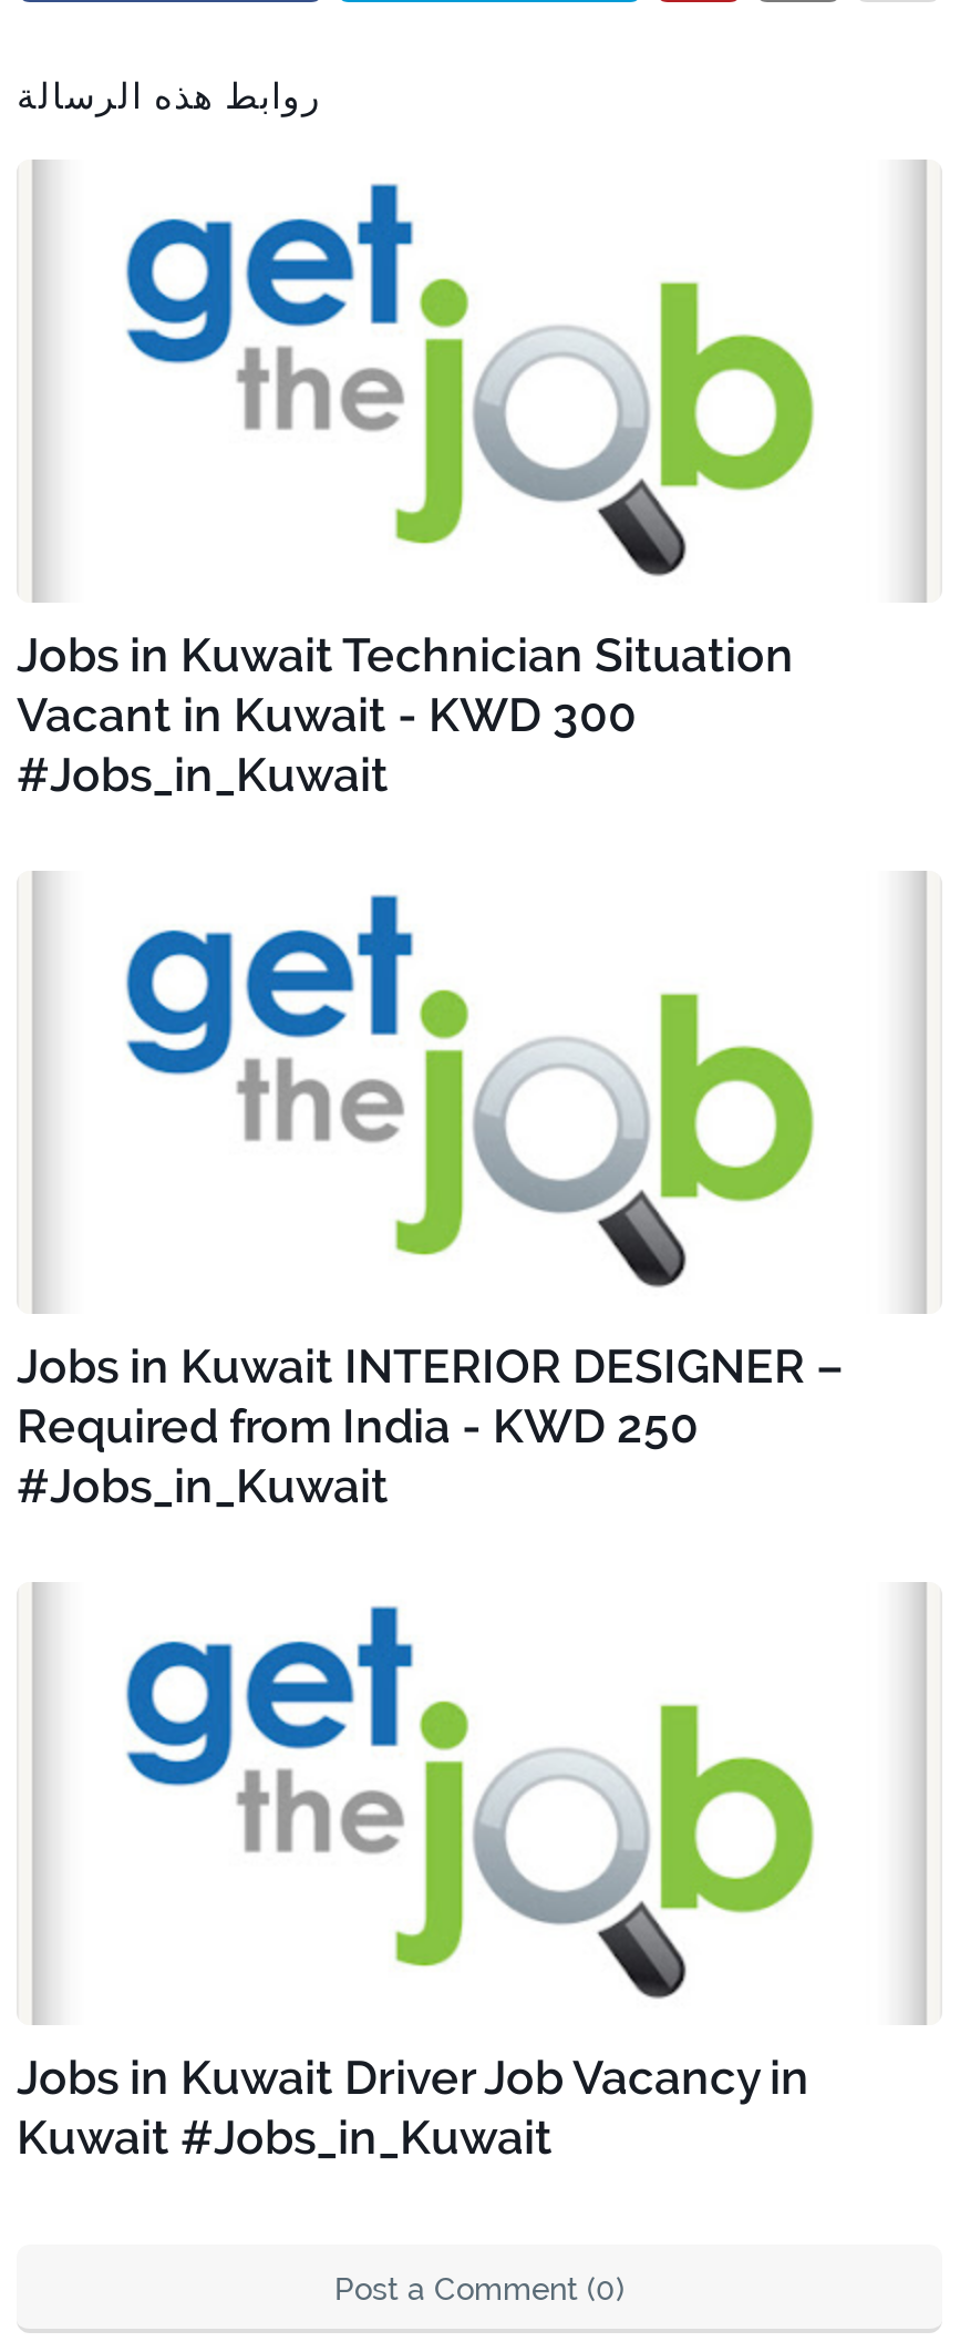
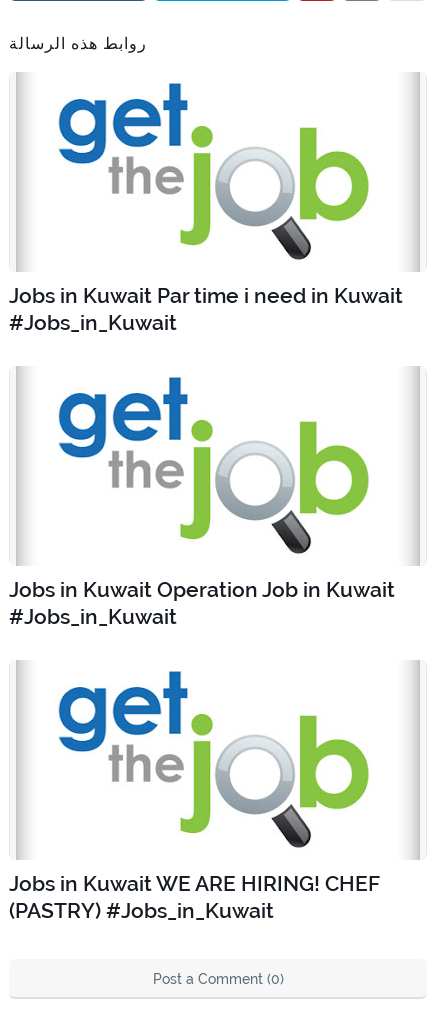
- Jobs in Kuwait Technician Situation
- Vacant in Kuwait - KWD 300
+ Jobs in Kuwait Par time i need in Kuwait

- Jobs in Kuwait INTERIOR DESIGNER –
- Required from India - KWD 250
+ Jobs in Kuwait Operation Job in Kuwait

- Jobs in Kuwait Driver Job Vacancy in
+ Jobs in Kuwait WE ARE HIRING! CHEF

- Kuwait #Jobs_in_Kuwait
+ (PASTRY) #Jobs_in_Kuwait
